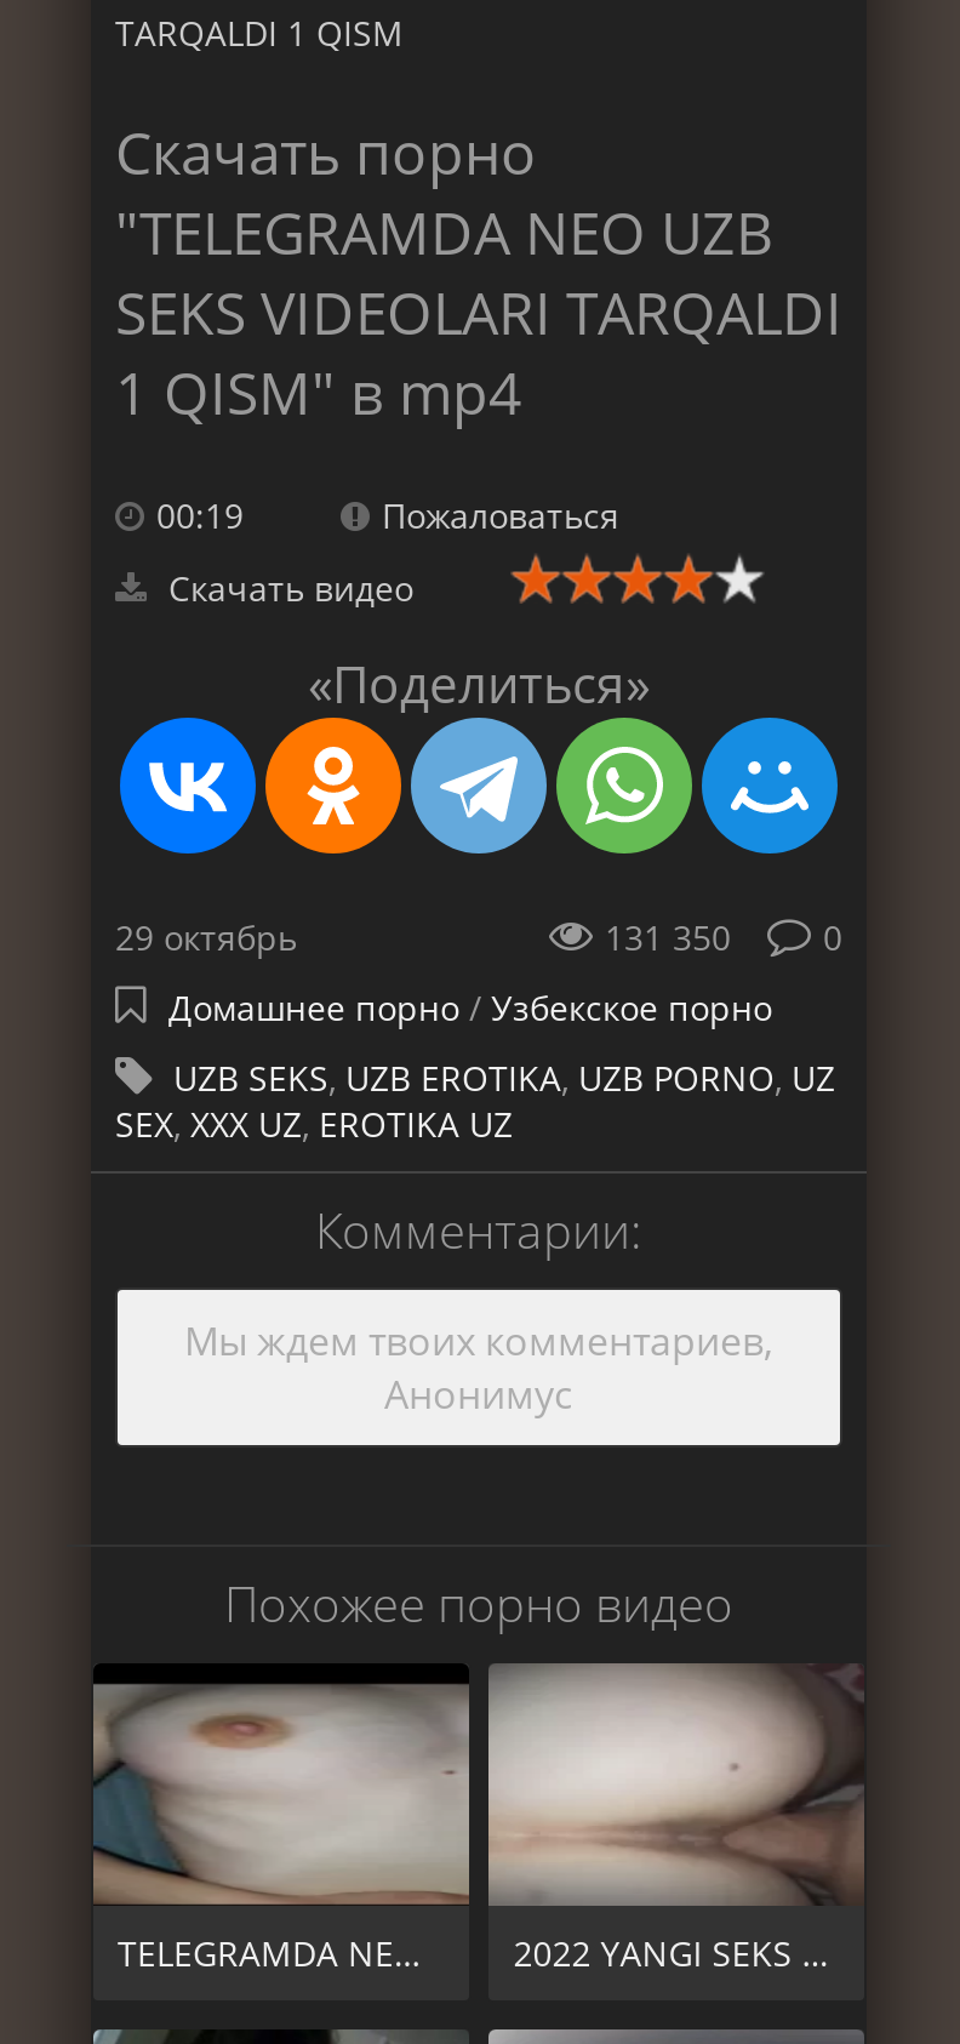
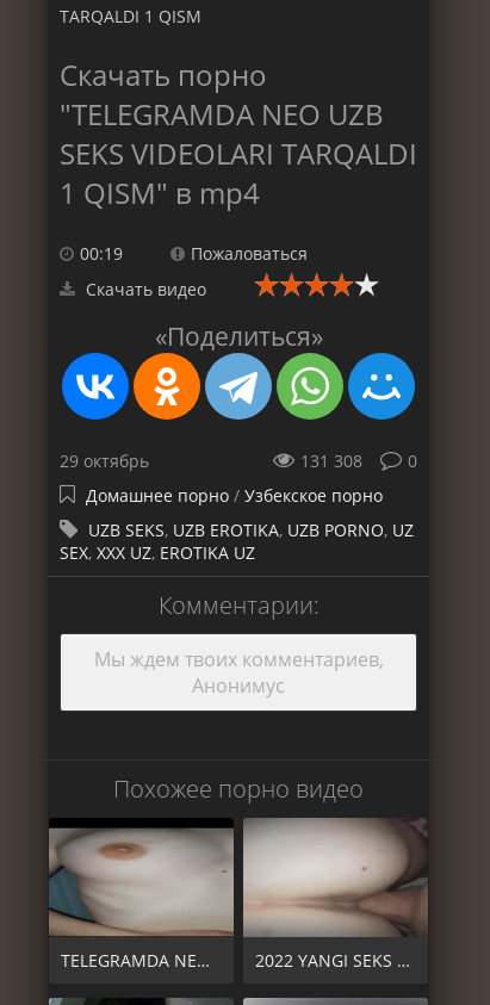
- 131 350 0
+ 131 308 0
